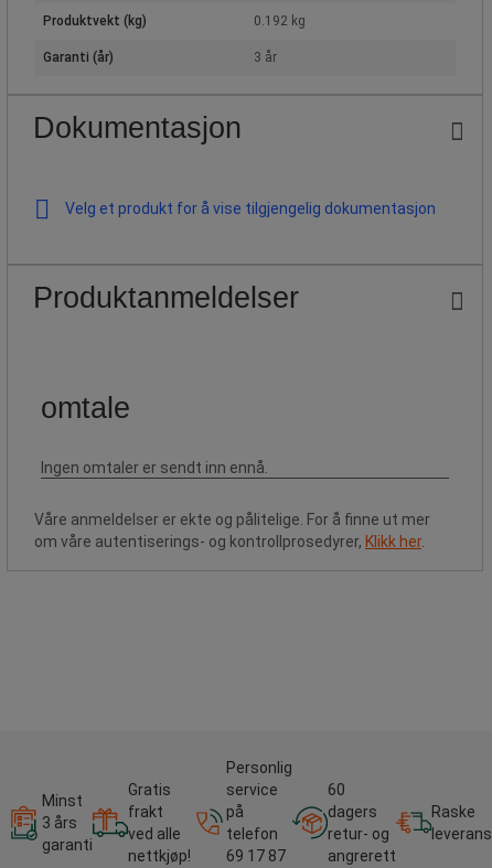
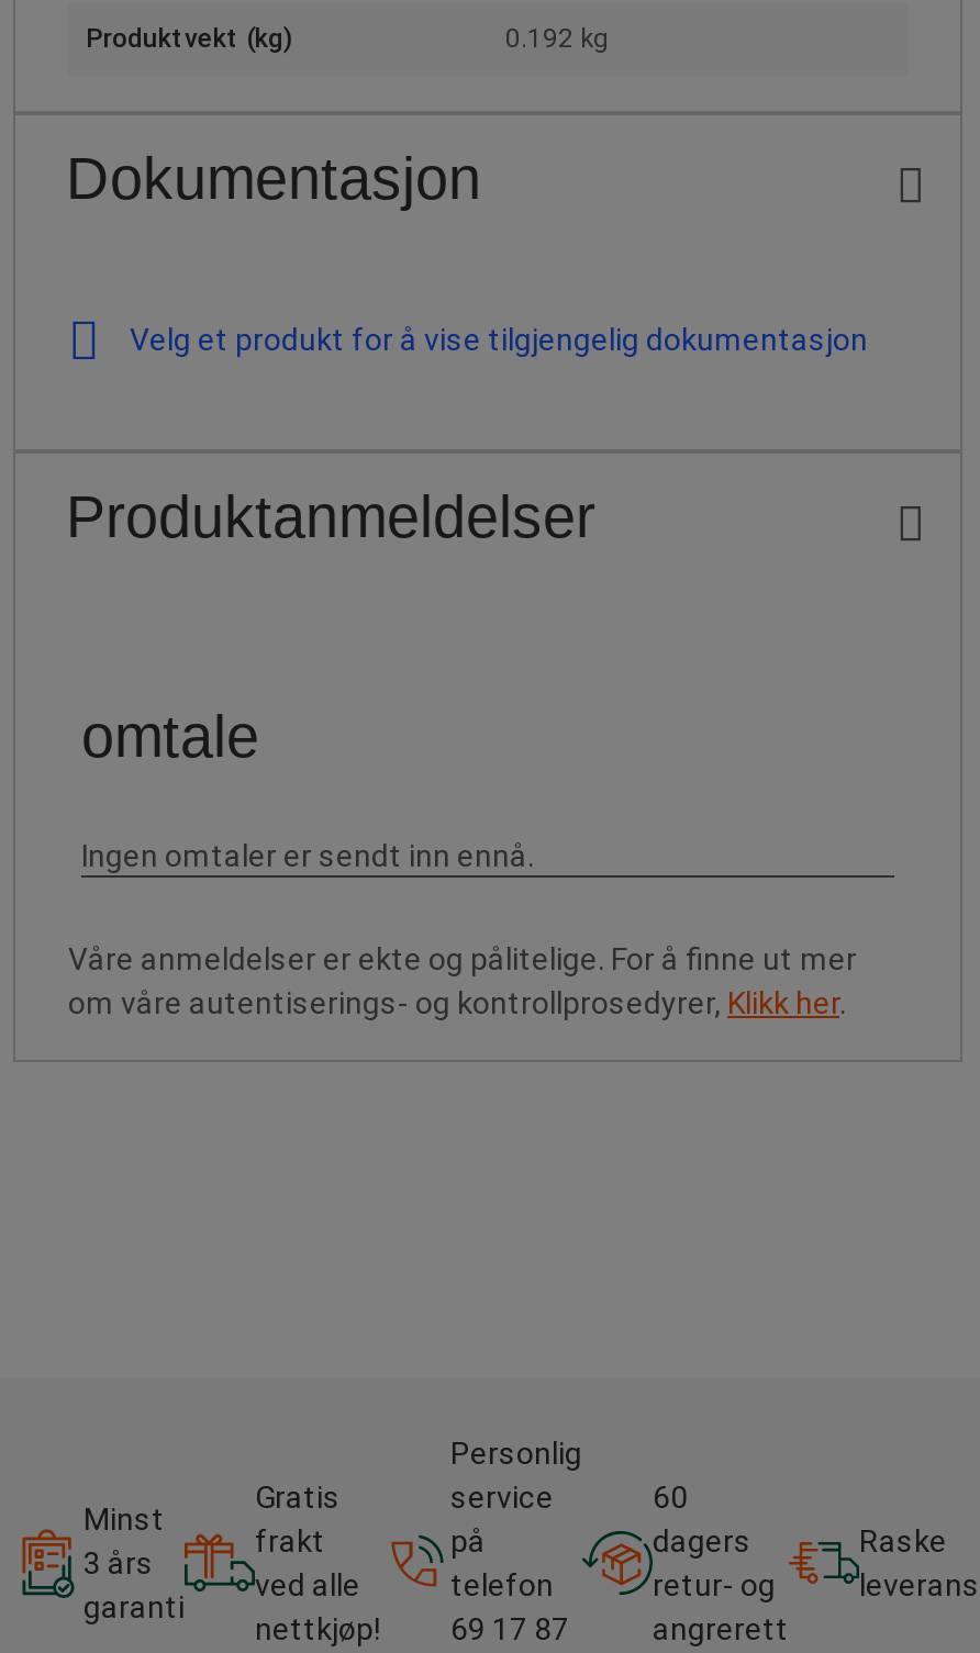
- Garanti (år)
- 3 år
